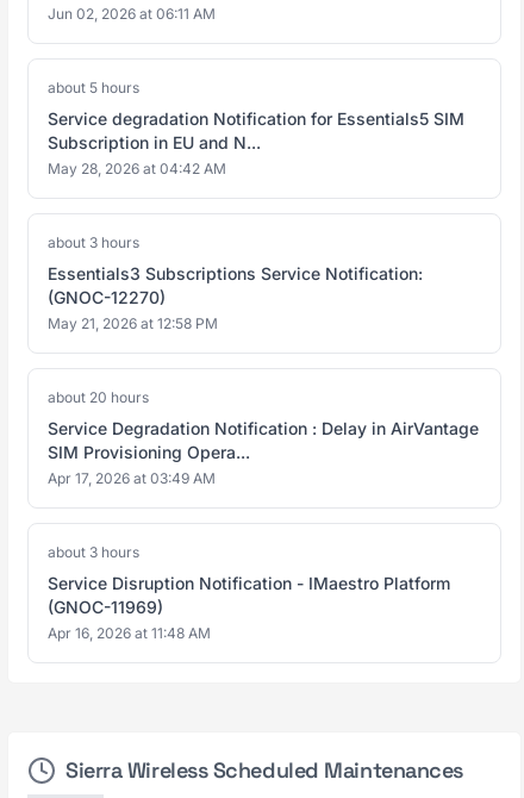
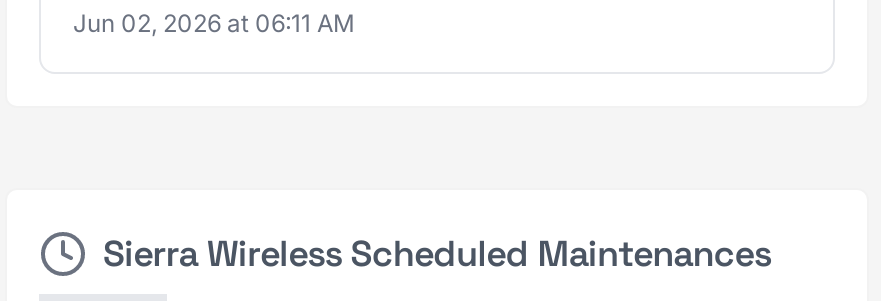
- about 5 hours
- Service degradation Notification for Essentials5 SIM
- Subscription in EU and N...
- May 28, 2026 at 04:42 AM

- about 3 hours
- Essentials3 Subscriptions Service Notification:
- (GNOC-12270)
- May 21, 2026 at 12:58 PM

- about 20 hours
- Service Degradation Notification : Delay in AirVantage
- SIM Provisioning Opera...
- Apr 17, 2026 at 03:49 AM

- about 3 hours
- Service Disruption Notification - IMaestro Platform
- (GNOC-11969)
- Apr 16, 2026 at 11:48 AM
